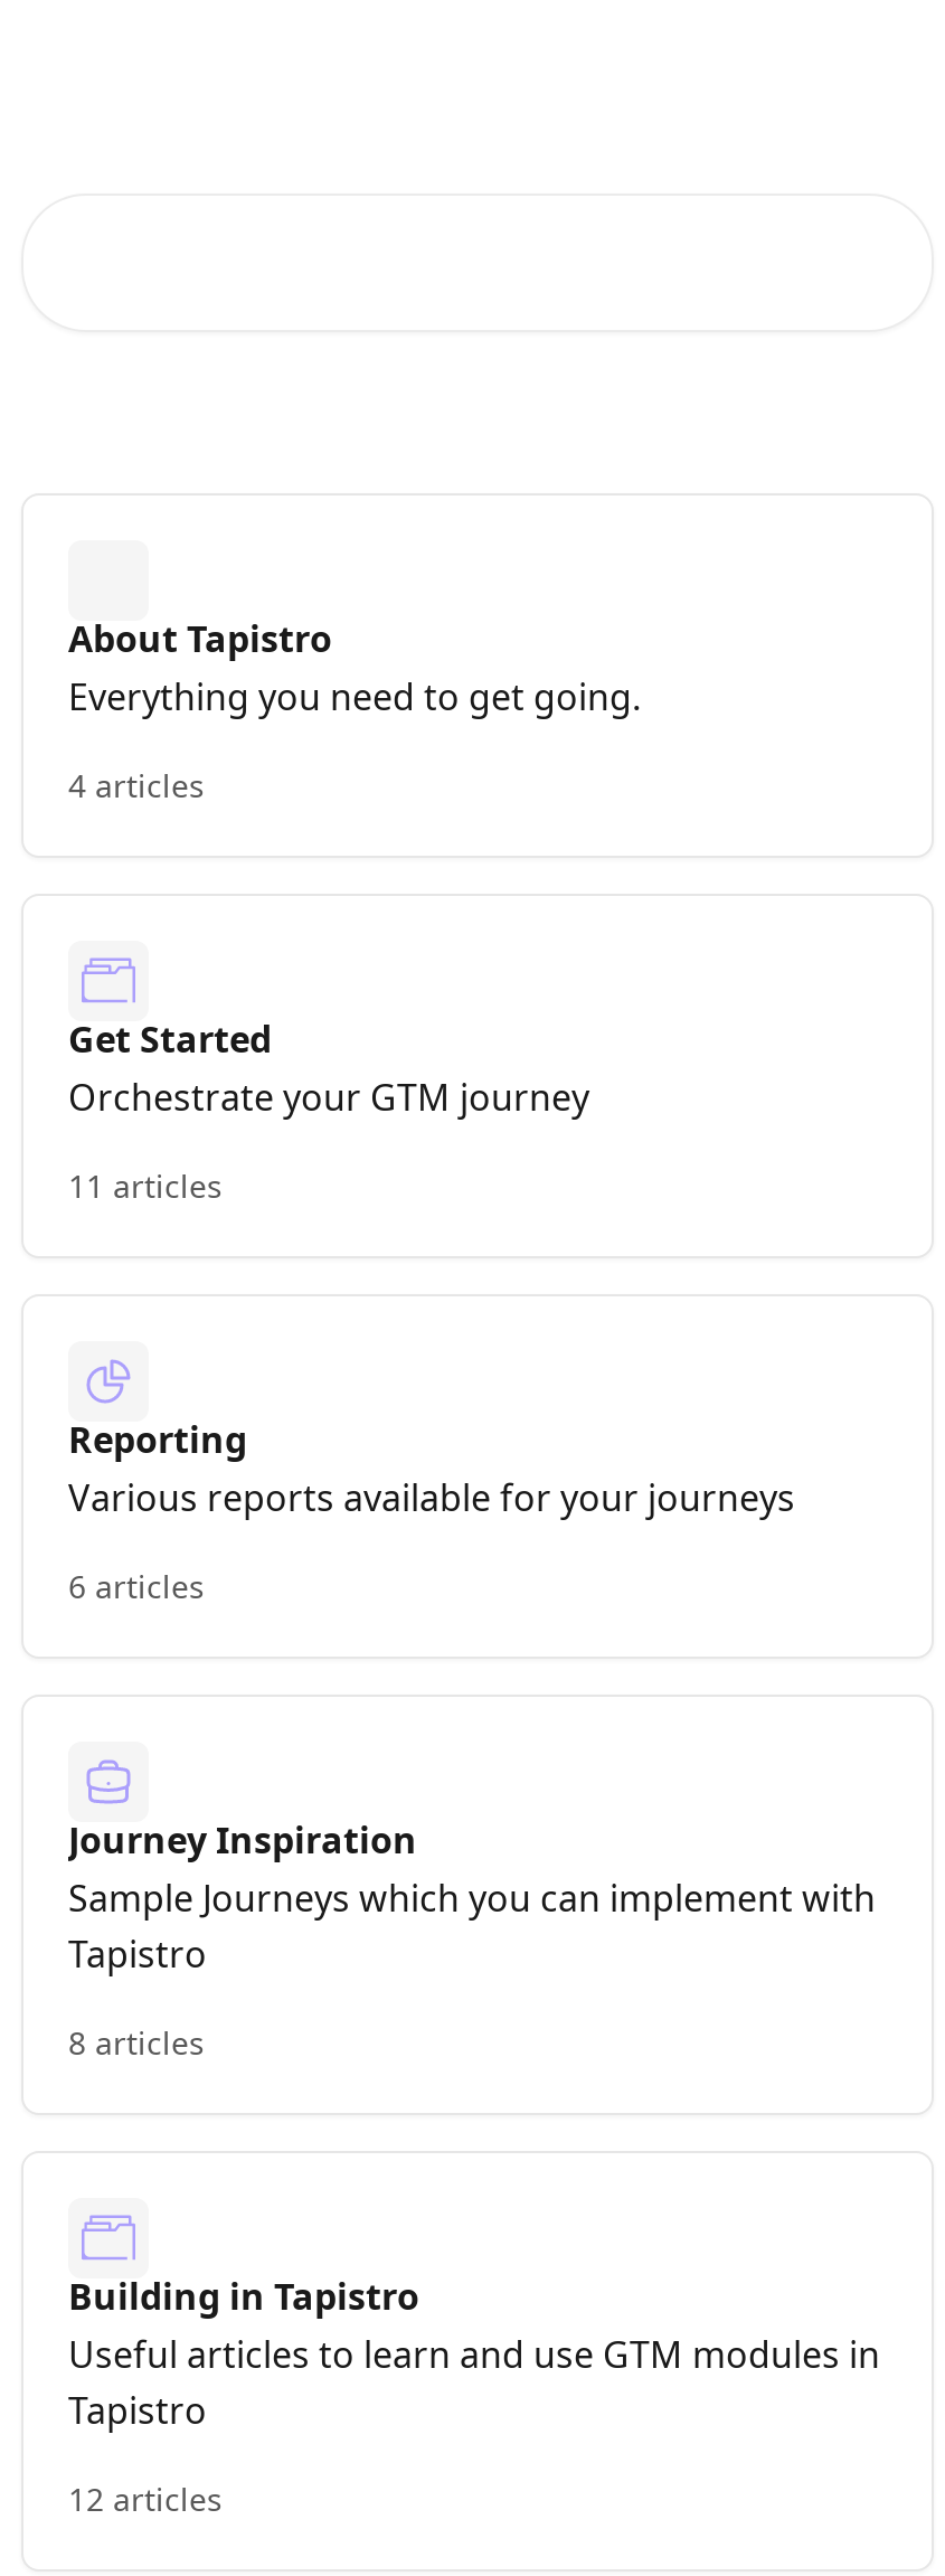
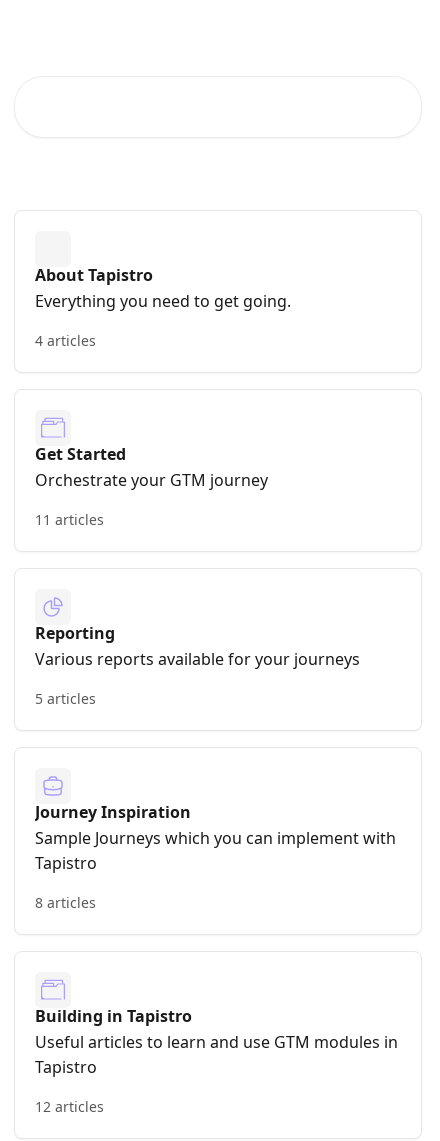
- 6 articles
+ 5 articles
